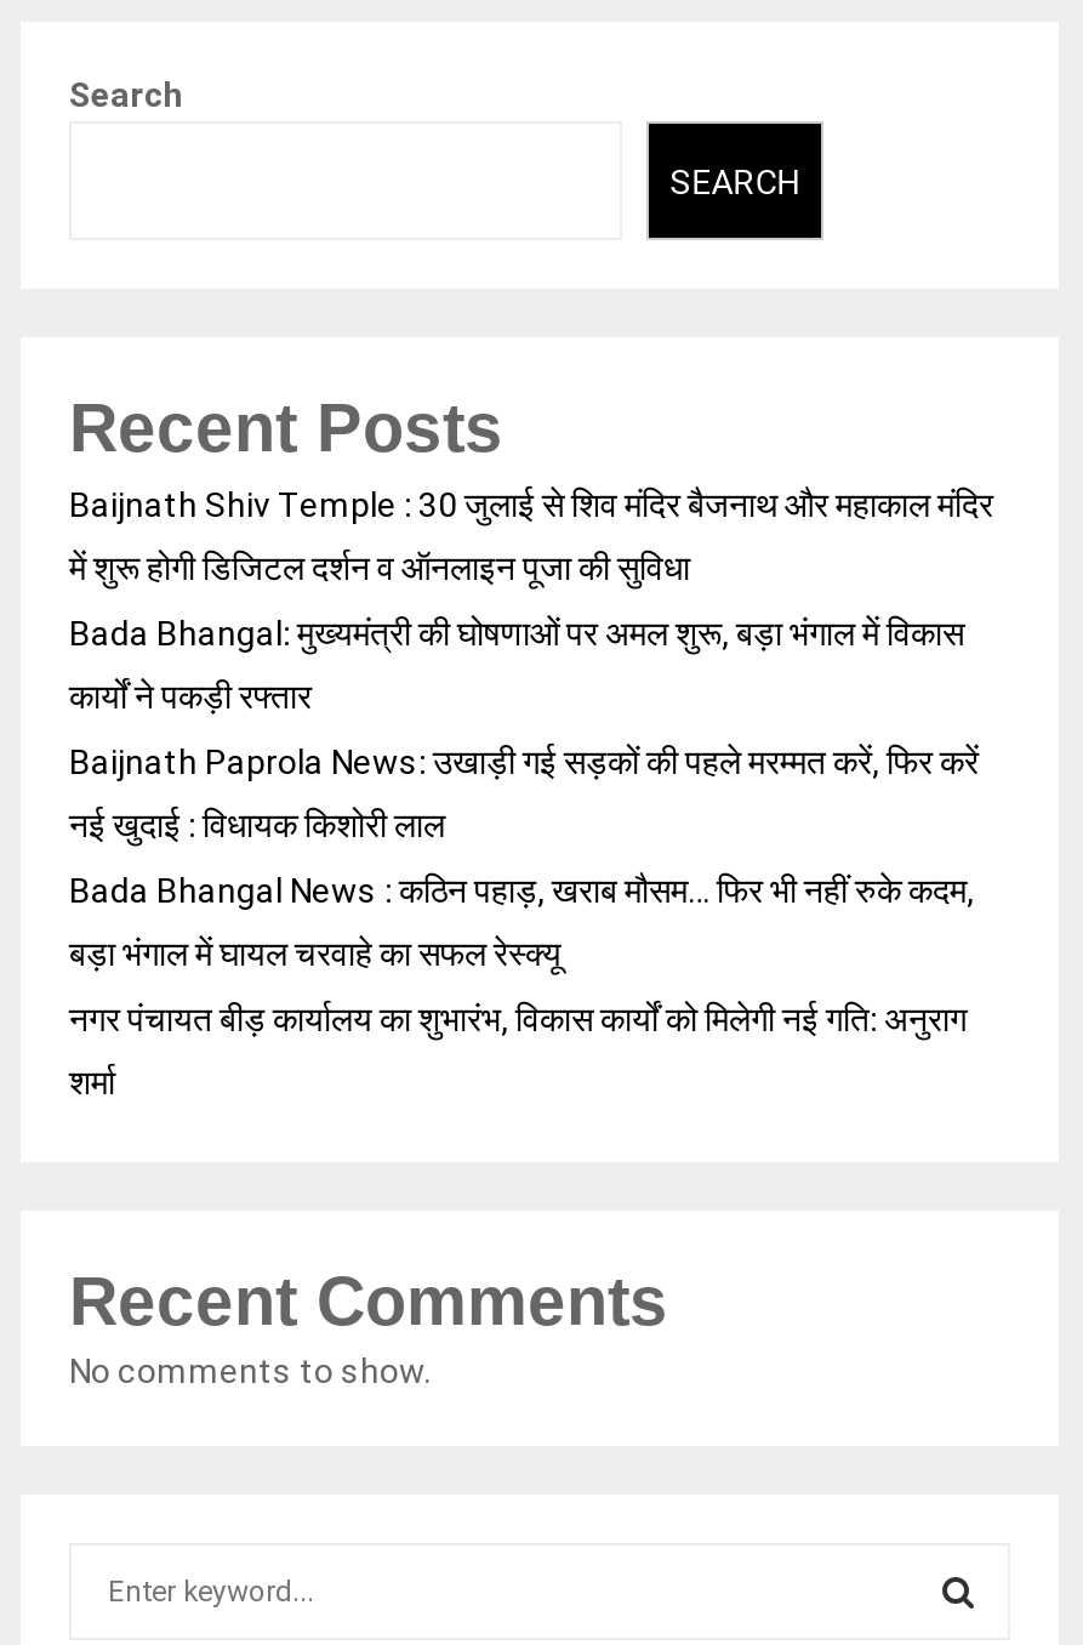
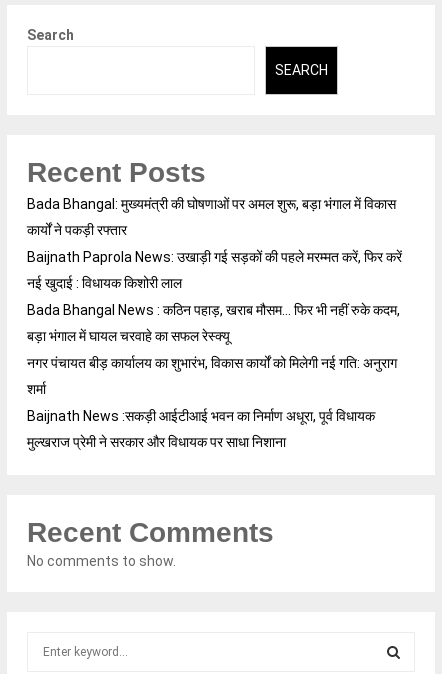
- Baijnath Shiv Temple : 30 जुलाई से शिव मंदिर बैजनाथ और महाकाल मंदिर
- में शुरू होगी डिजिटल दर्शन व ऑनलाइन पूजा की सुविधा

moved up: Bada Bhangal: मुख्यमंत्री की घोषणाओं पर अमल शुरू, बड़ा भंगाल में विकास | कार्यों ने पकड़ी रफ्तार | Baijnath Paprola News: उखाड़ी गई सड़कों की पहले मरम्मत करें, फिर करें | नई खुदाई : विधायक किशोरी लाल | Bada Bhangal News : कठिन पहाड़, खराब मौसम… फिर भी नहीं रुके कदम, | बड़ा भंगाल में घायल चरवाहे का सफल रेस्क्यू | नगर पंचायत बीड़ कार्यालय का शुभारंभ, विकास कार्यों को मिलेगी नई गति: अनुराग | शर्मा

+ Baijnath News :सकड़ी आईटीआई भवन का निर्माण अधूरा, पूर्व विधायक
+ मुल्खराज प्रेमी ने सरकार और विधायक पर साधा निशाना
